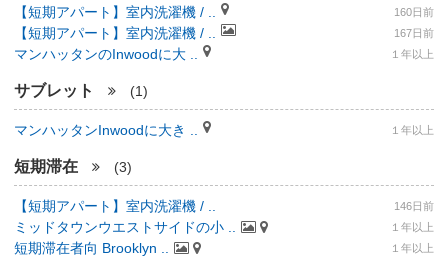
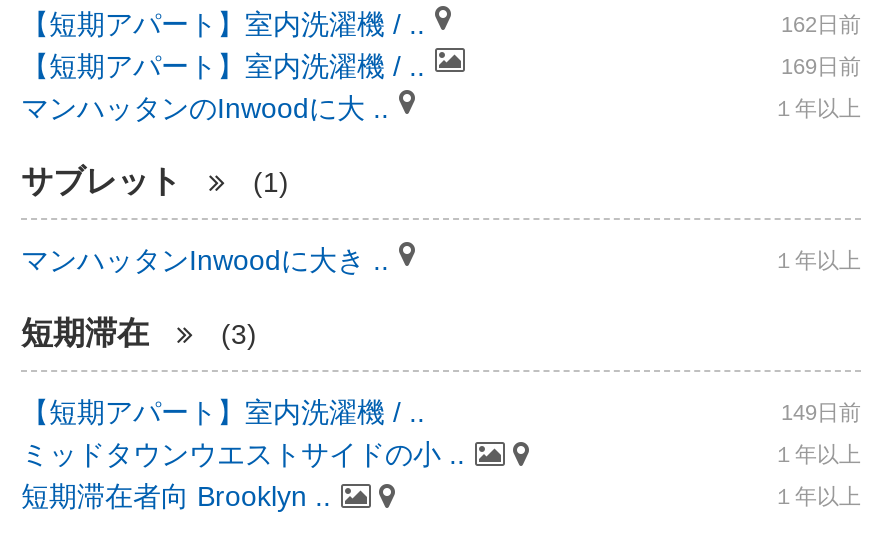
- 160日前
+ 162日前

- 167日前
+ 169日前

- 146日前
+ 149日前
